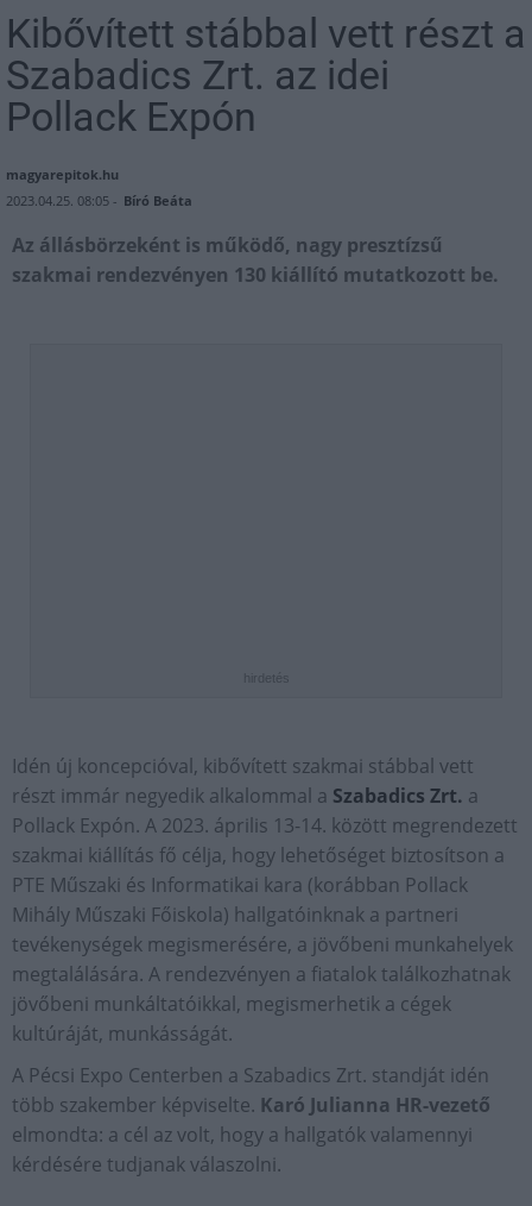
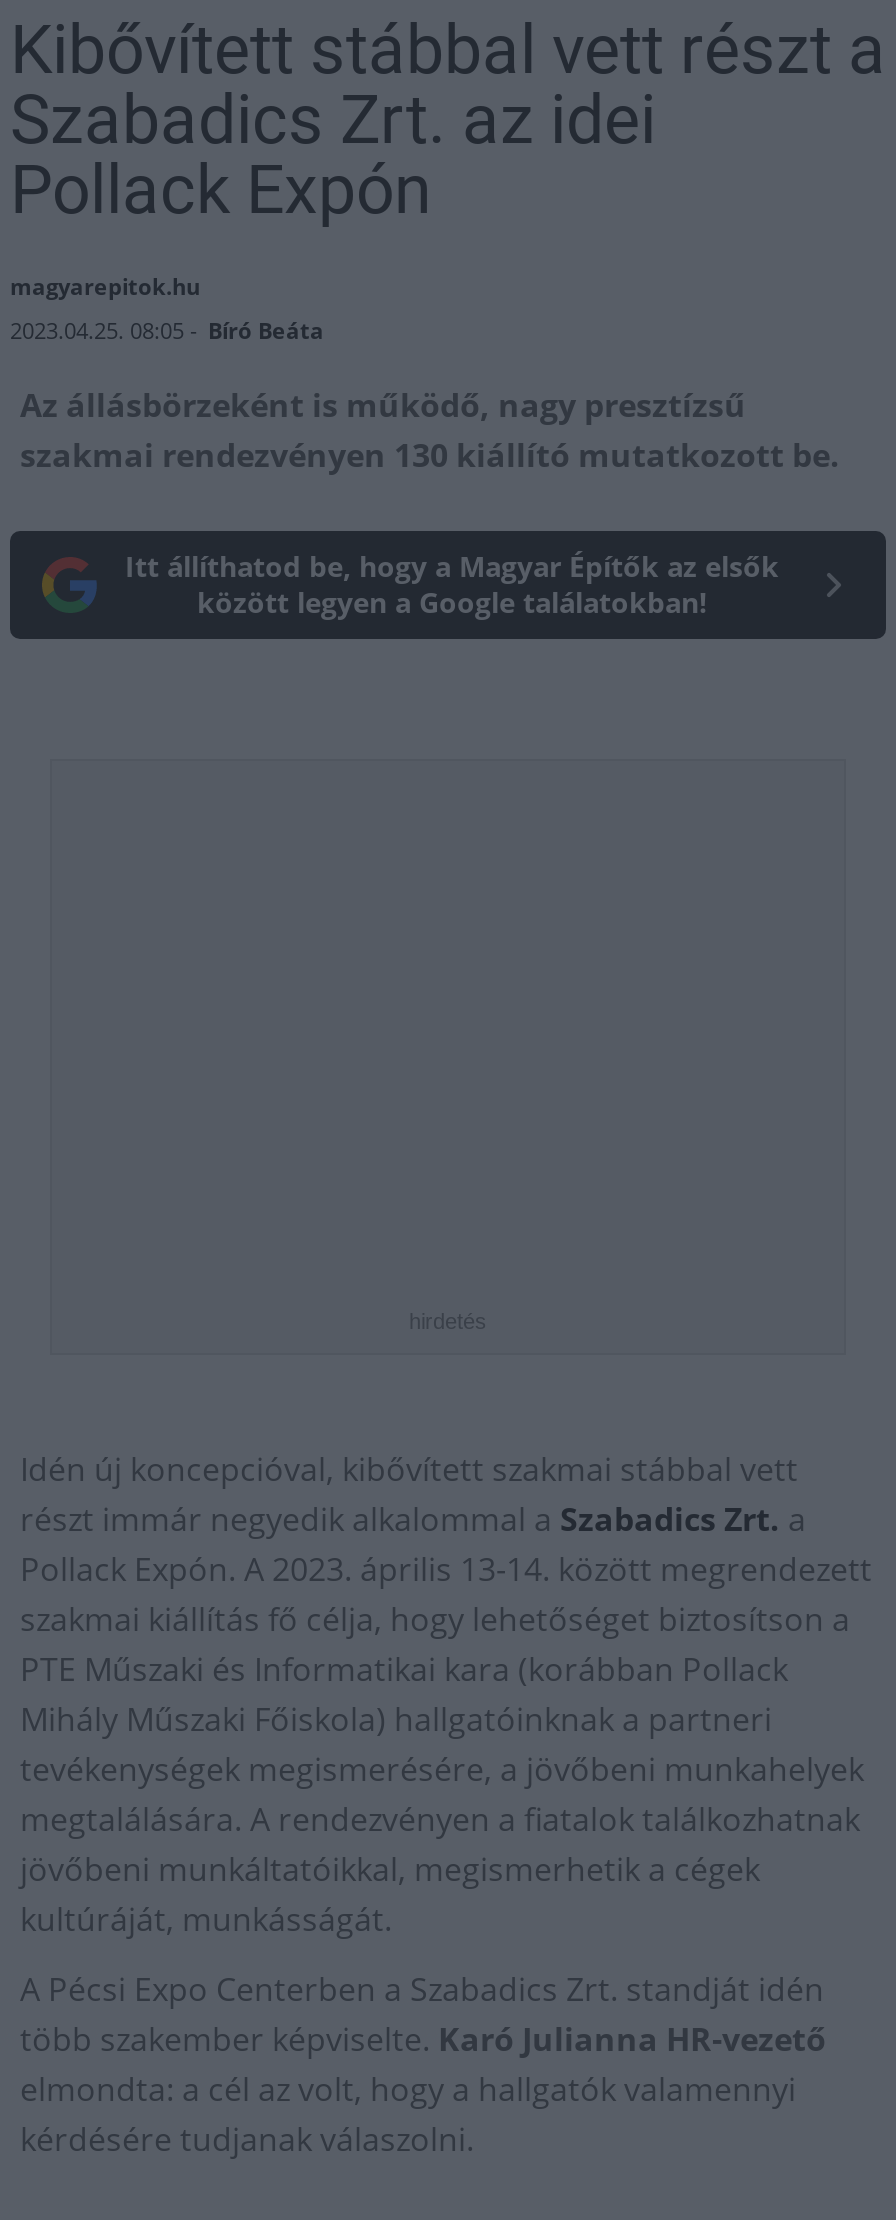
+ Itt állíthatod be, hogy a Magyar Építők az elsők
+ között legyen a Google találatokban!
